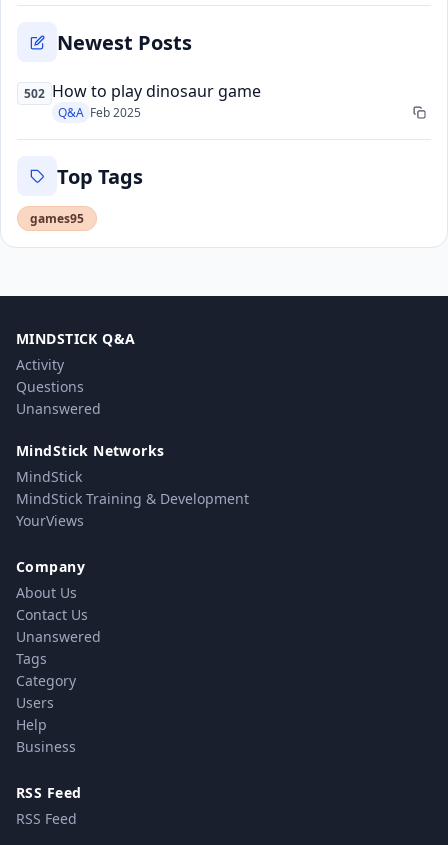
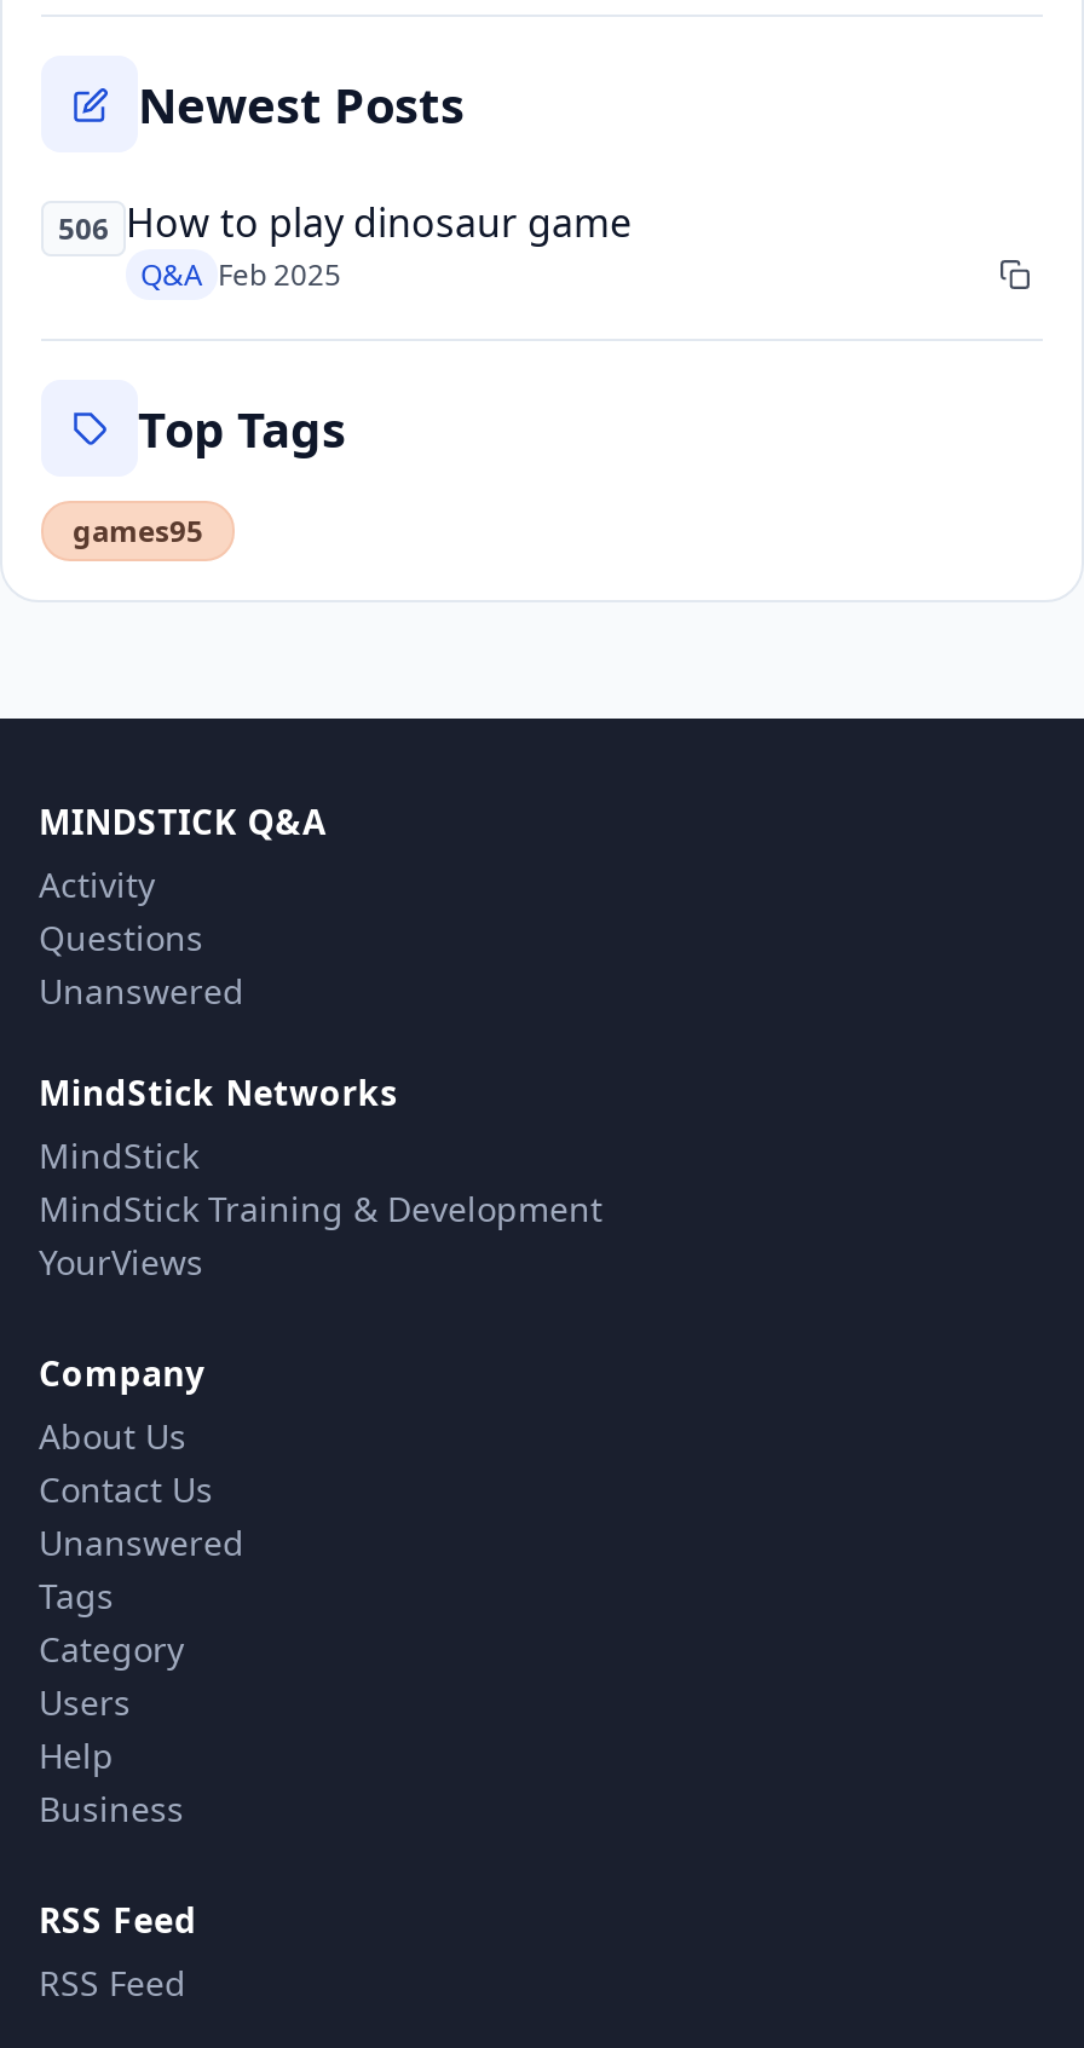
- 502 How to play dinosaur game
+ 506 How to play dinosaur game
